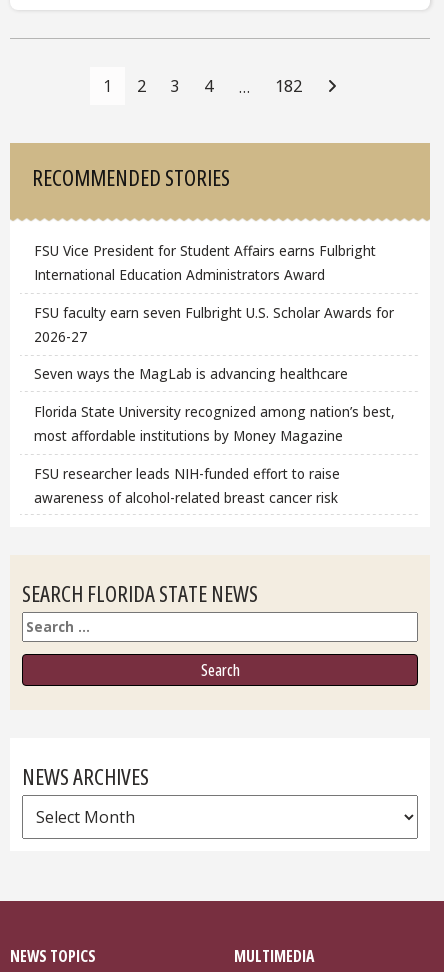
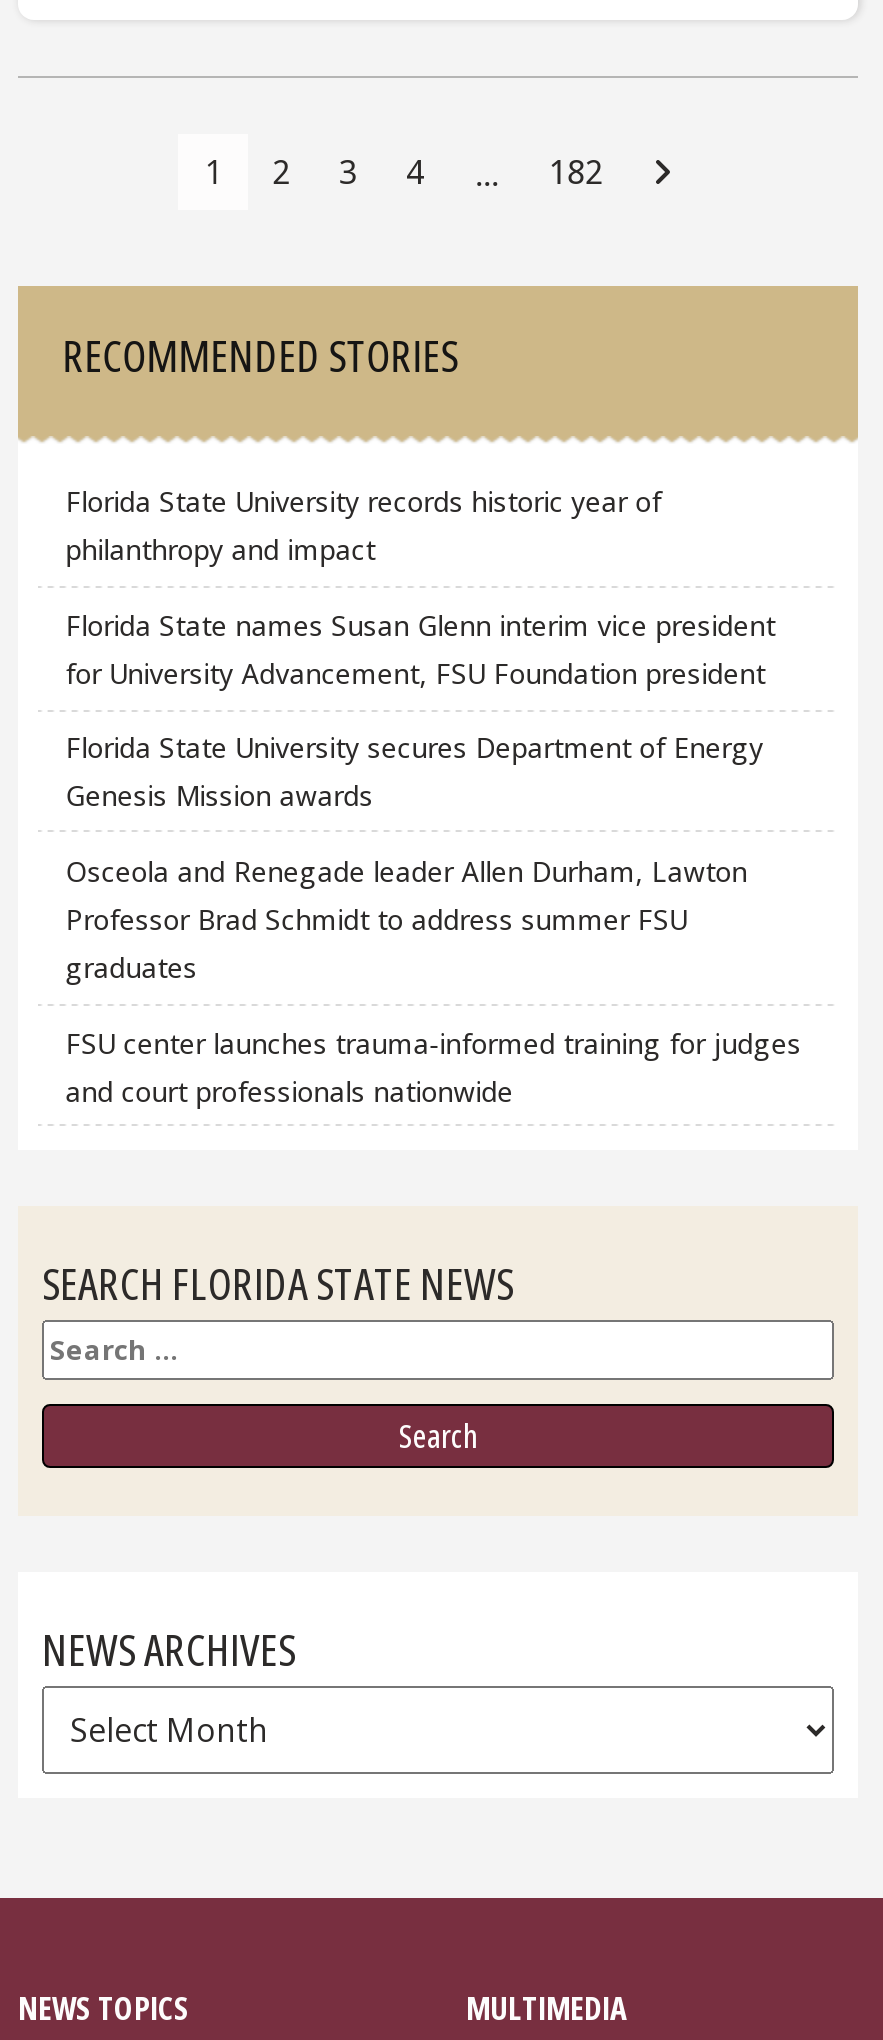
- FSU Vice President for Student Affairs earns Fulbright
- International Education Administrators Award
+ Florida State University records historic year of
+ philanthropy and impact

- FSU faculty earn seven Fulbright U.S. Scholar Awards for
- 2026-27
+ Florida State names Susan Glenn interim vice president
+ for University Advancement, FSU Foundation president

- Seven ways the MagLab is advancing healthcare
+ Florida State University secures Department of Energy
+ Genesis Mission awards

- Florida State University recognized among nation’s best,
- most affordable institutions by Money Magazine
+ Osceola and Renegade leader Allen Durham, Lawton
+ Professor Brad Schmidt to address summer FSU
+ graduates

- FSU researcher leads NIH-funded effort to raise
- awareness of alcohol-related breast cancer risk
+ FSU center launches trauma-informed training for judges
+ and court professionals nationwide
